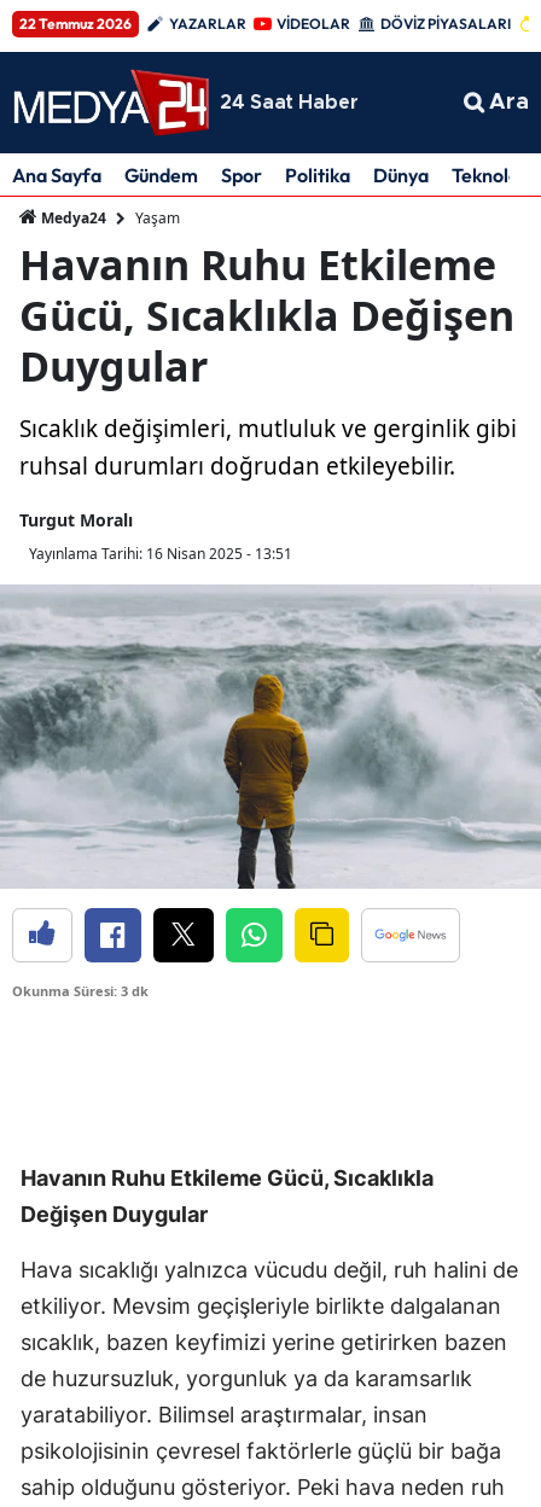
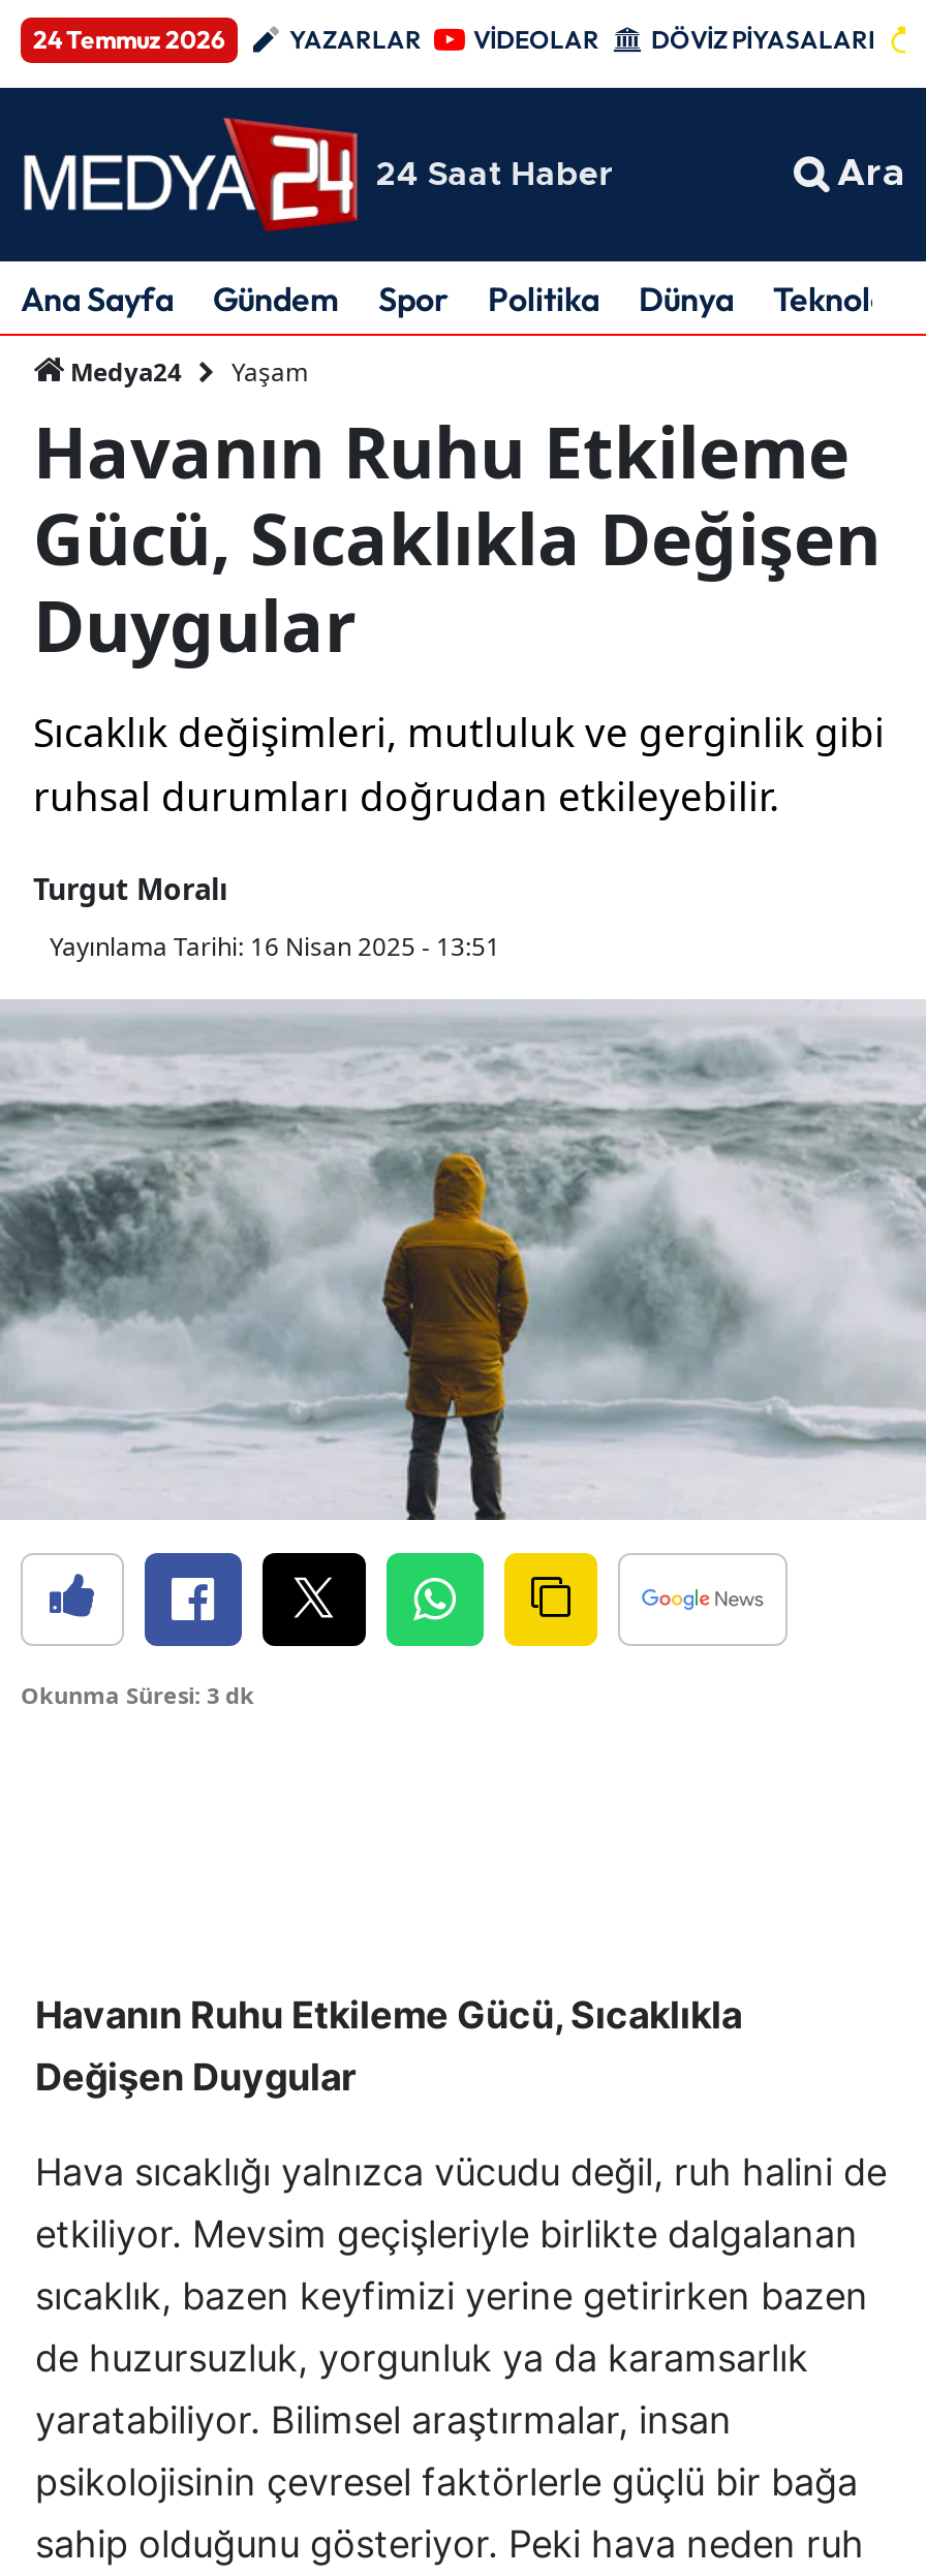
- 22 Temmuz 2026
+ 24 Temmuz 2026
